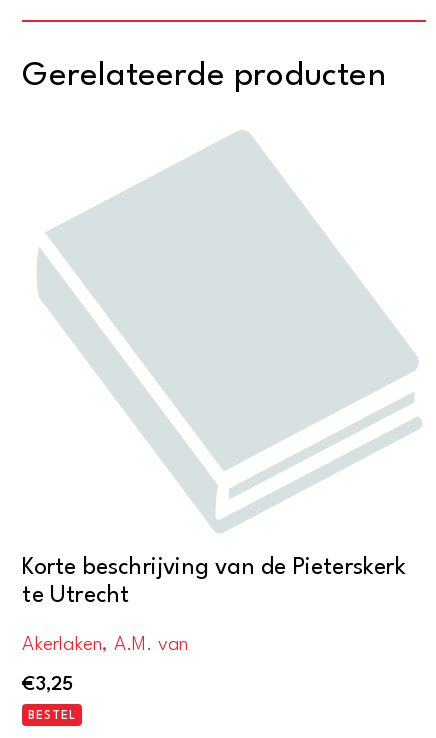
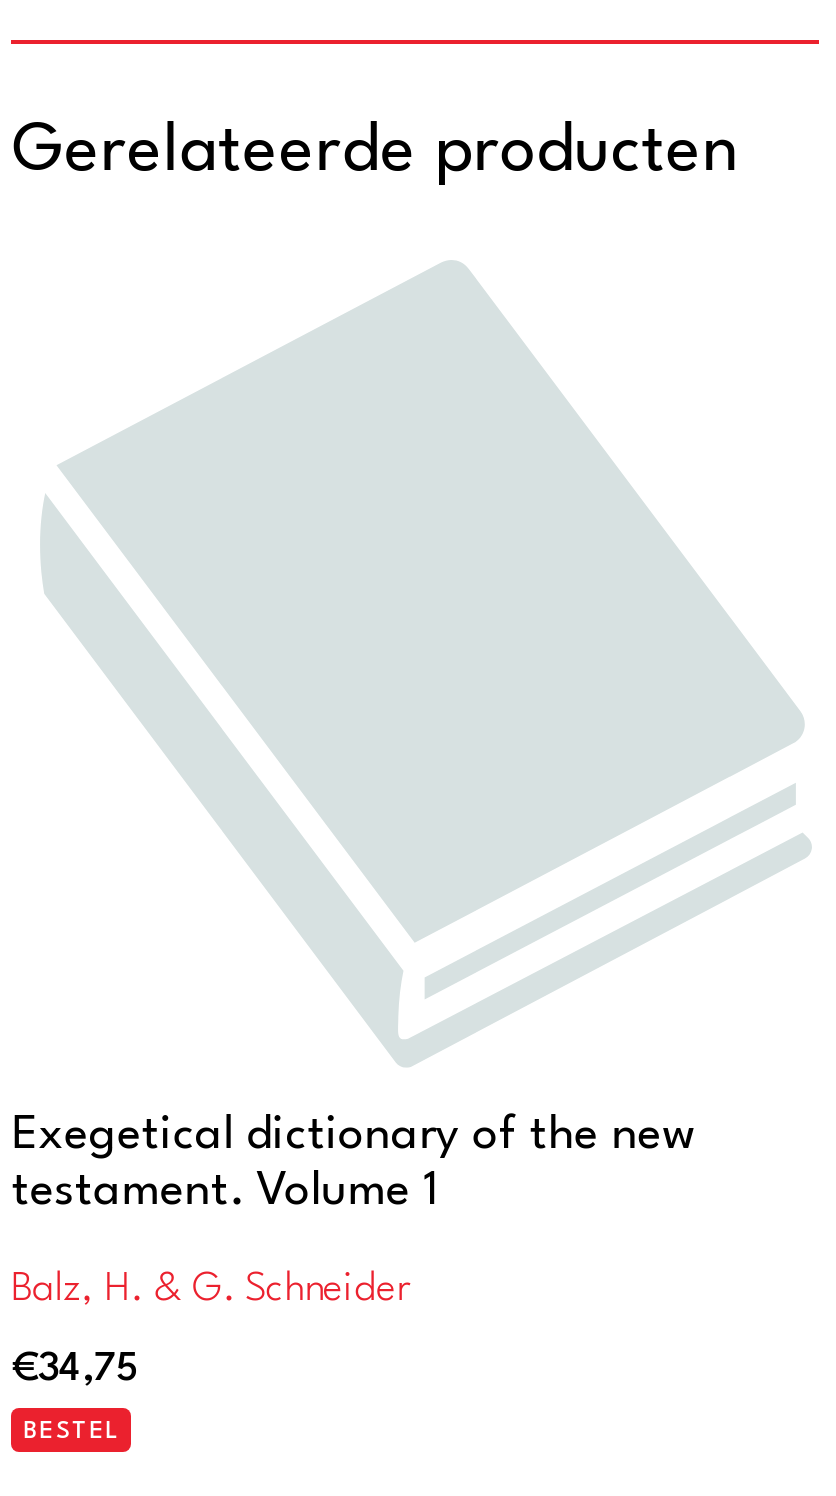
- Korte beschrijving van de Pieterskerk
- te Utrecht
+ Exegetical dictionary of the new
+ testament. Volume 1

- Akerlaken, A.M. van
+ Balz, H. & G. Schneider

- €3,25
+ €34,75
